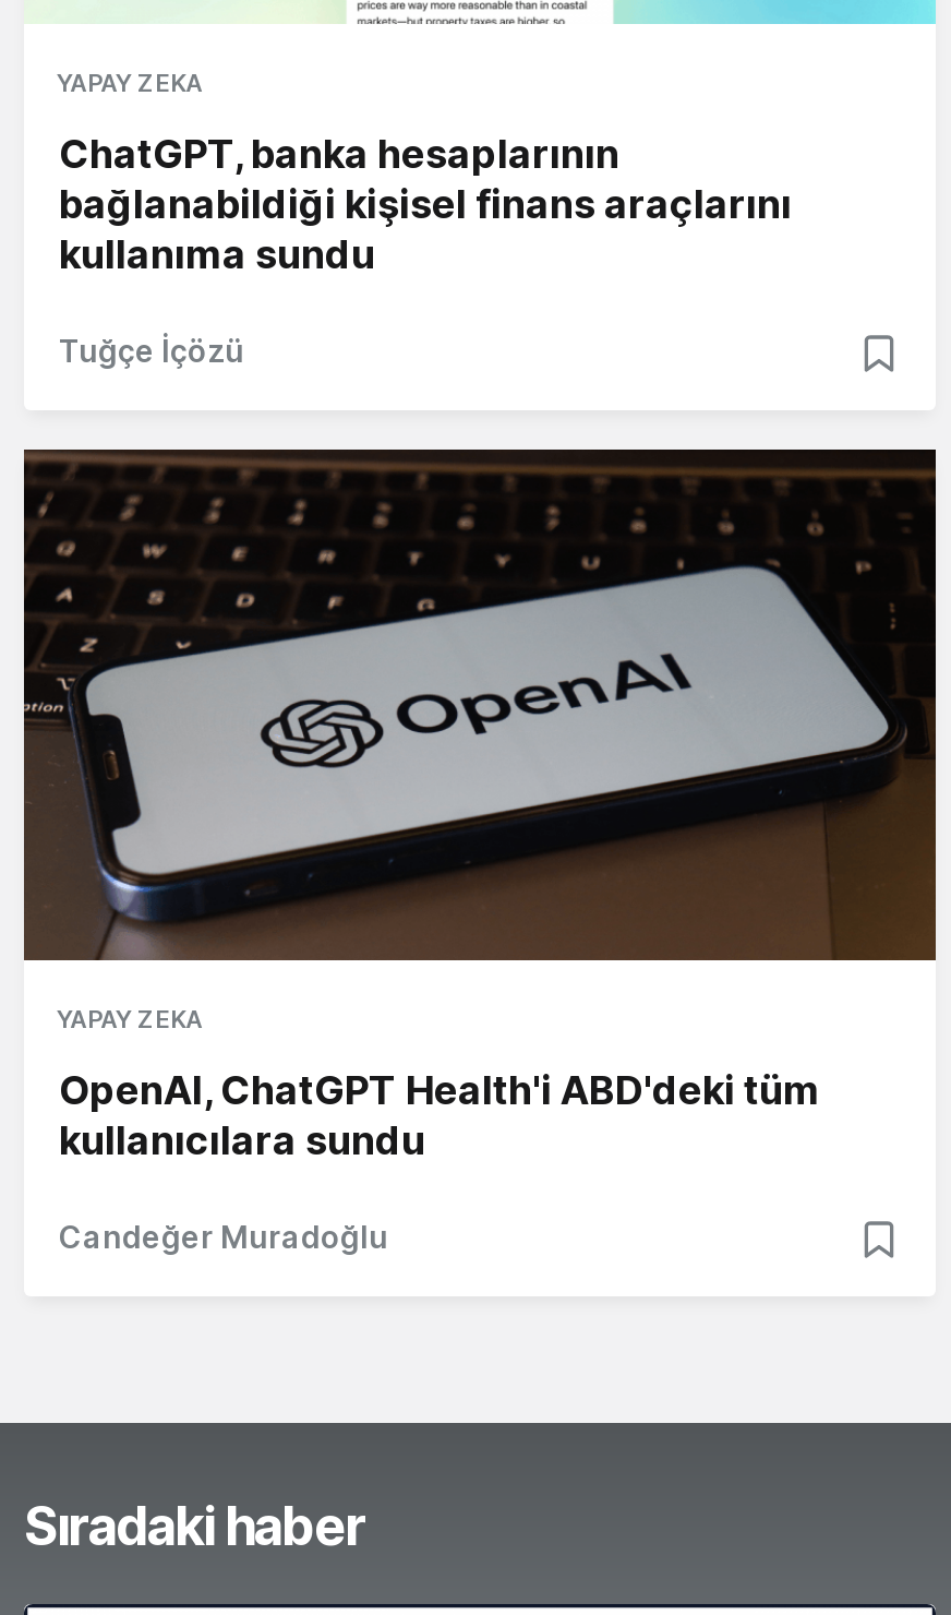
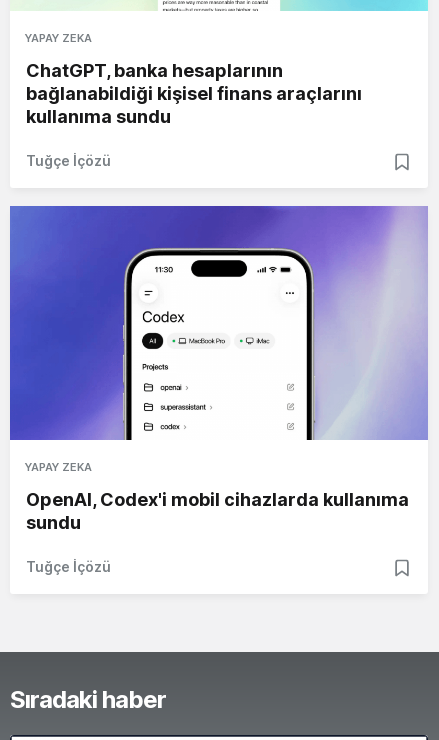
- [image]
+ [image]

- OpenAI, ChatGPT Health'i ABD'deki tüm
- kullanıcılara sundu
+ OpenAI, Codex'i mobil cihazlarda kullanıma
+ sundu

- Candeğer Muradoğlu
+ Tuğçe İçözü
